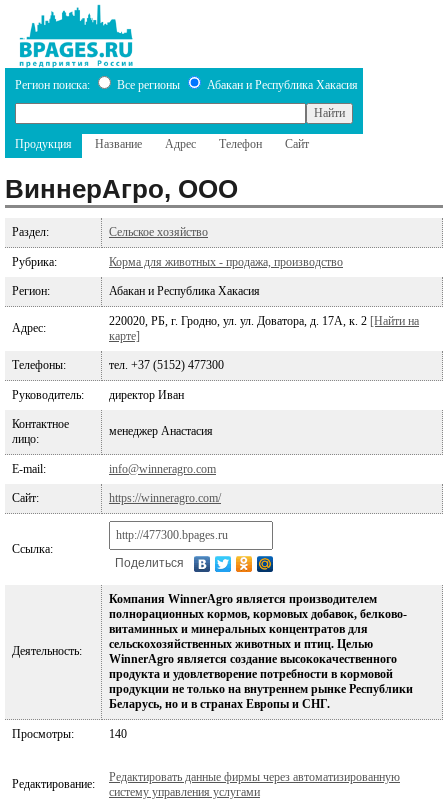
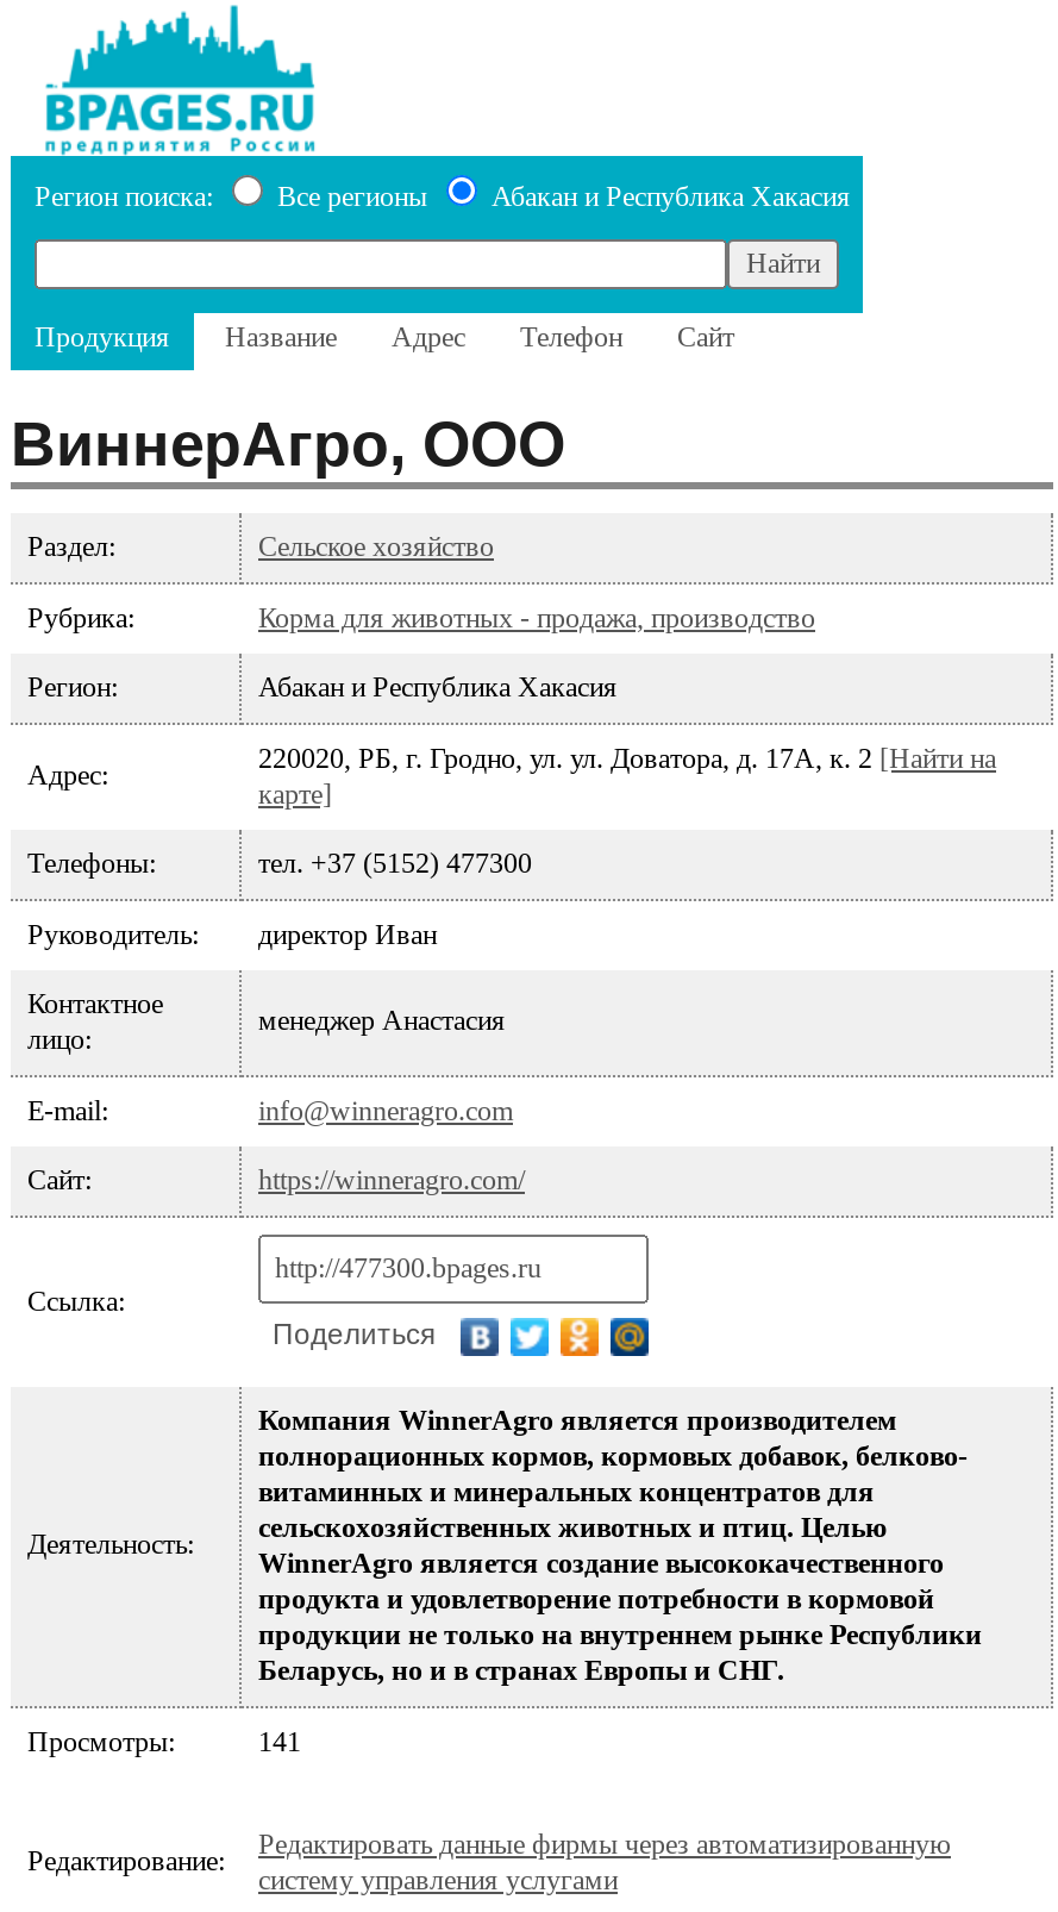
- 140
+ 141
